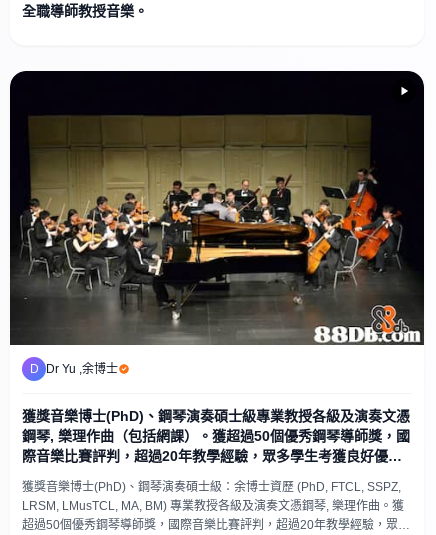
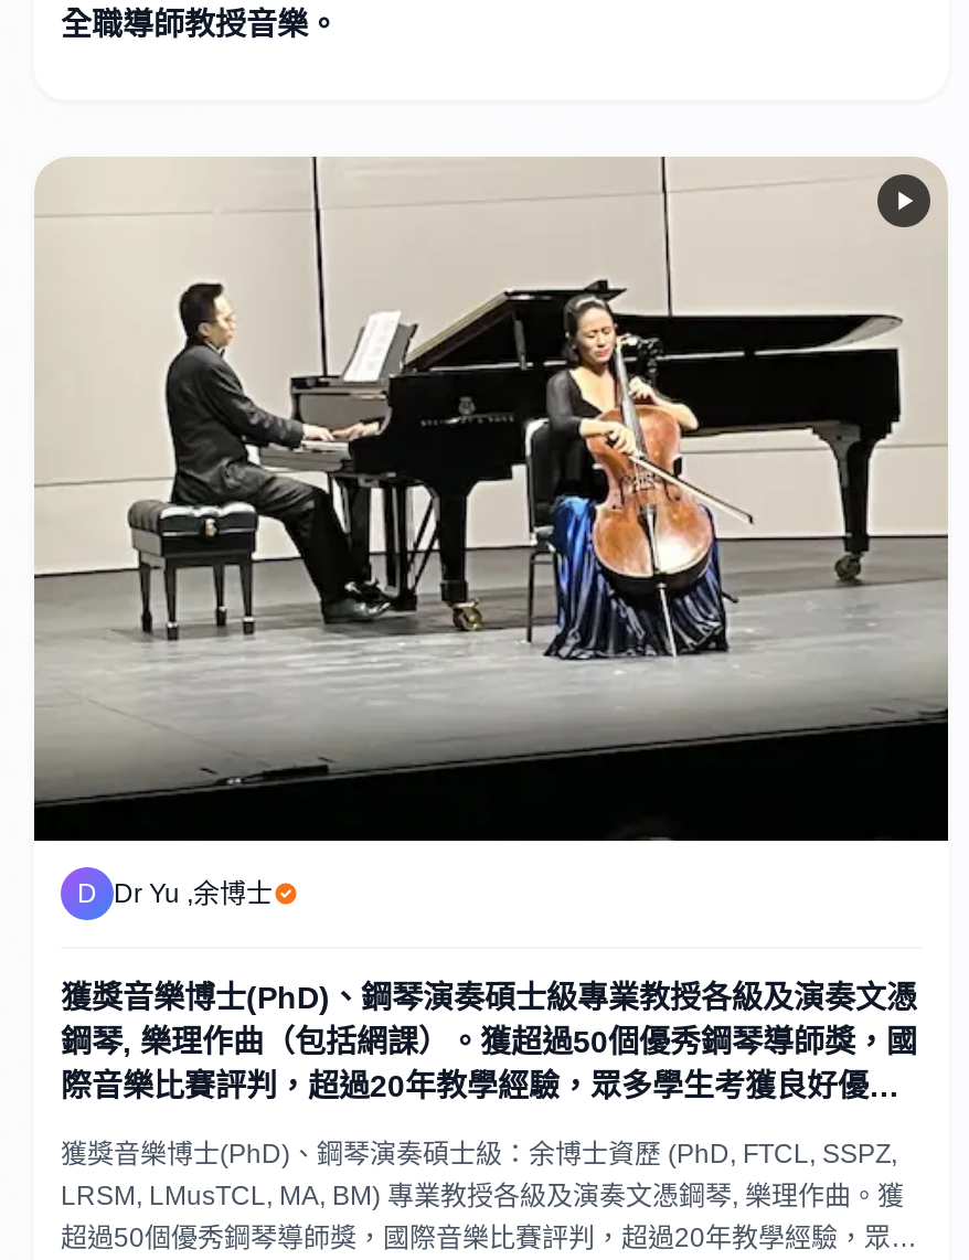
- [image]
+ [image]
